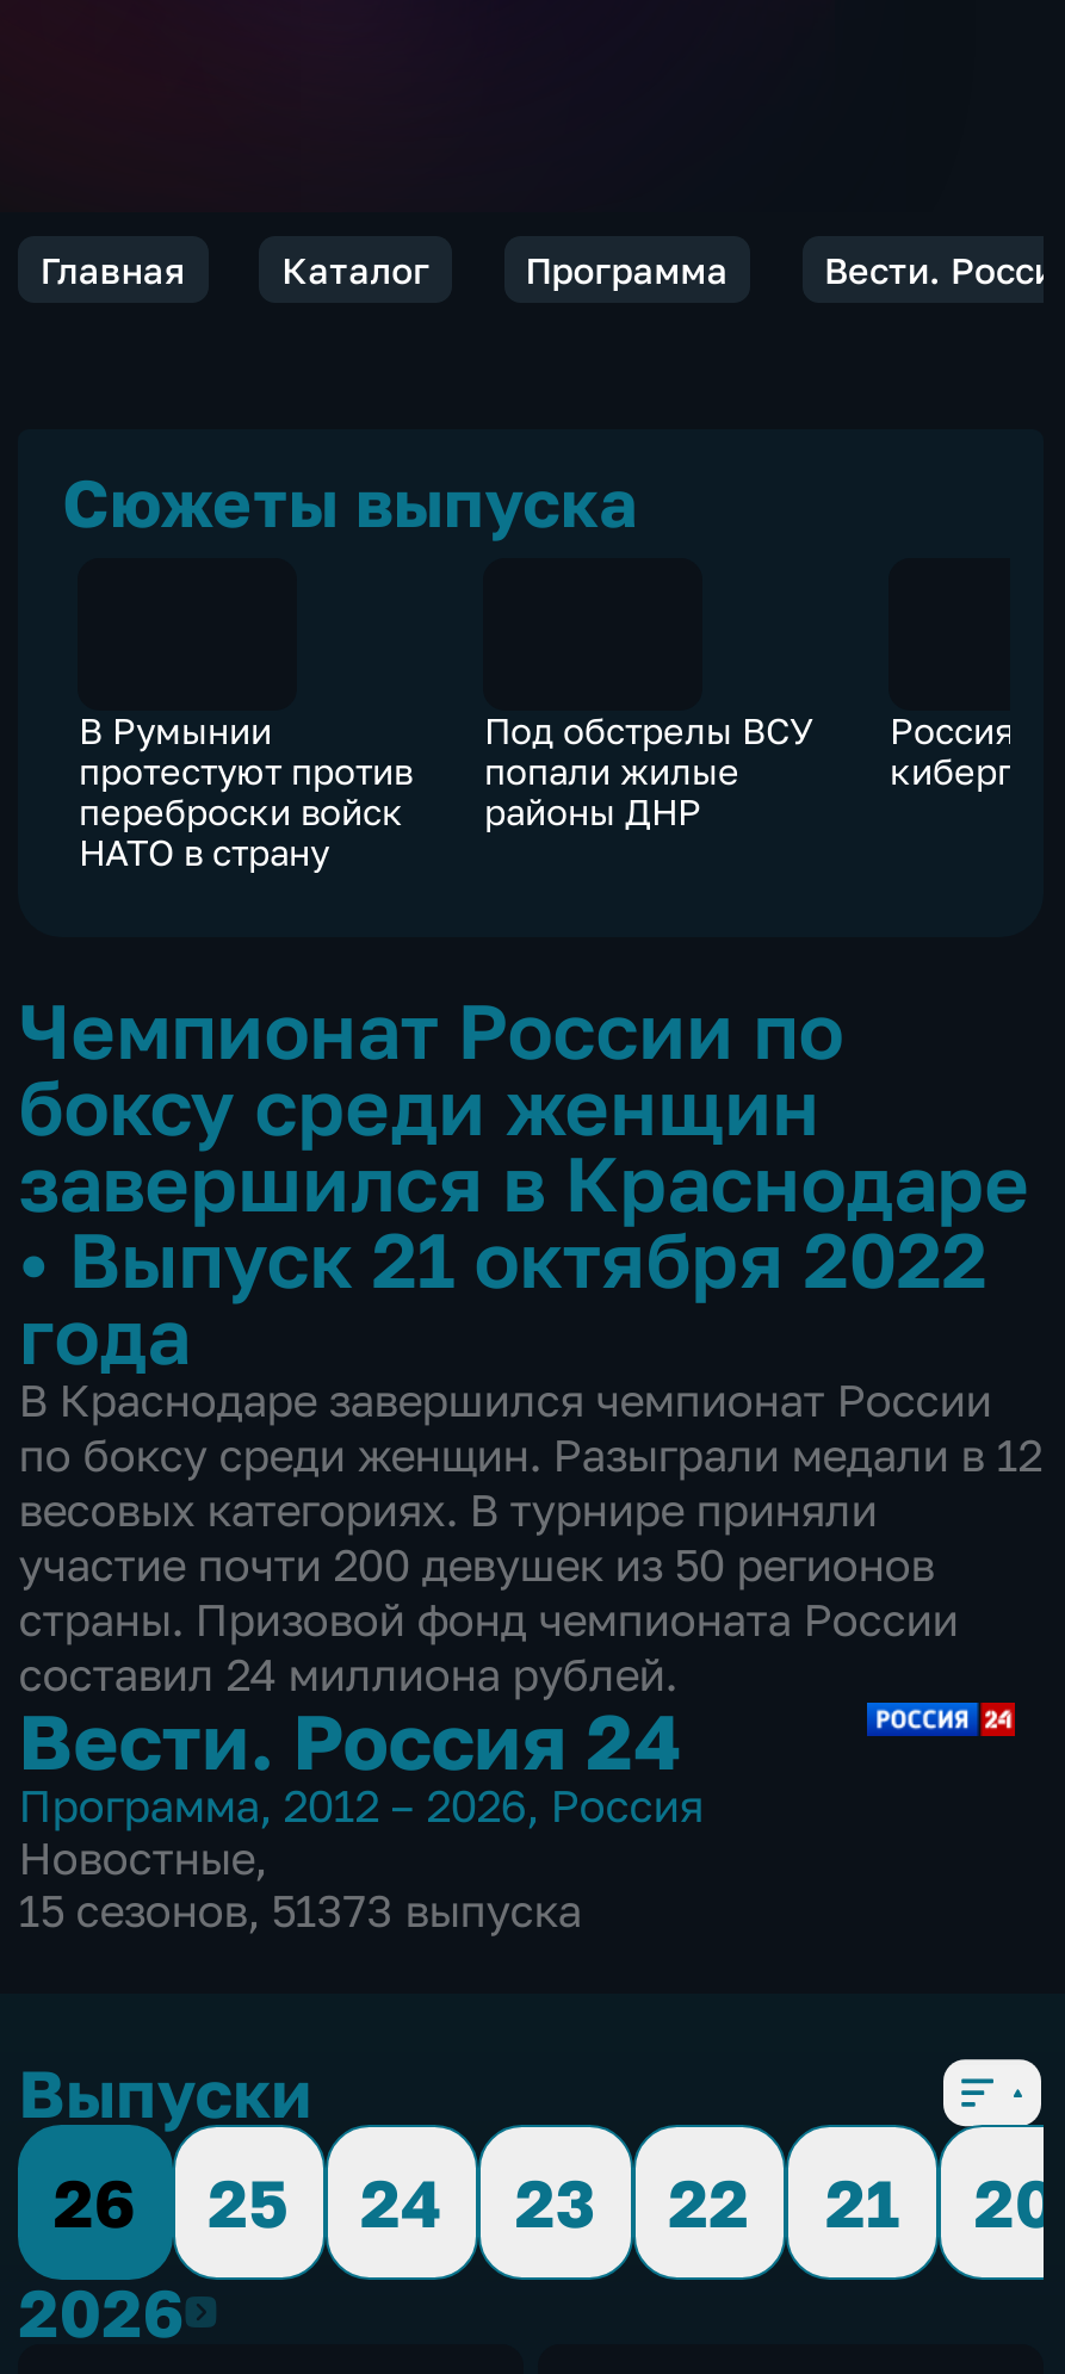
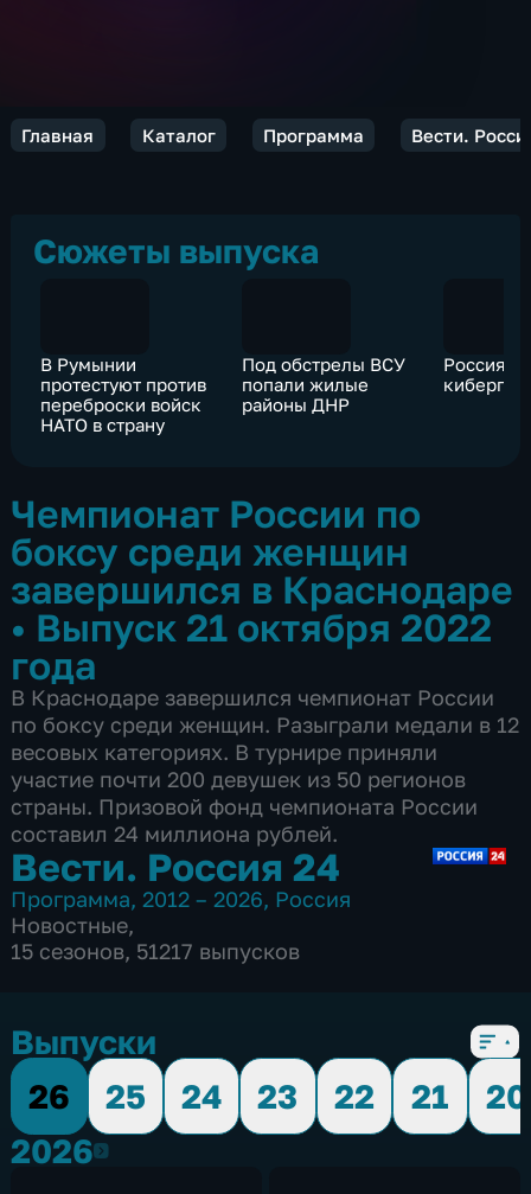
- 15 сезонов, 51373 выпуска
+ 15 сезонов, 51217 выпусков
